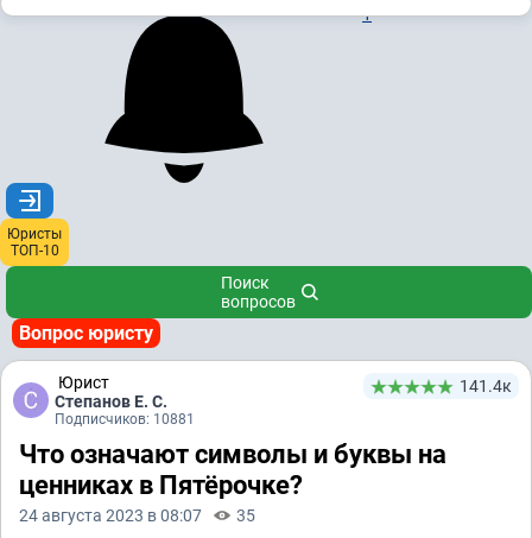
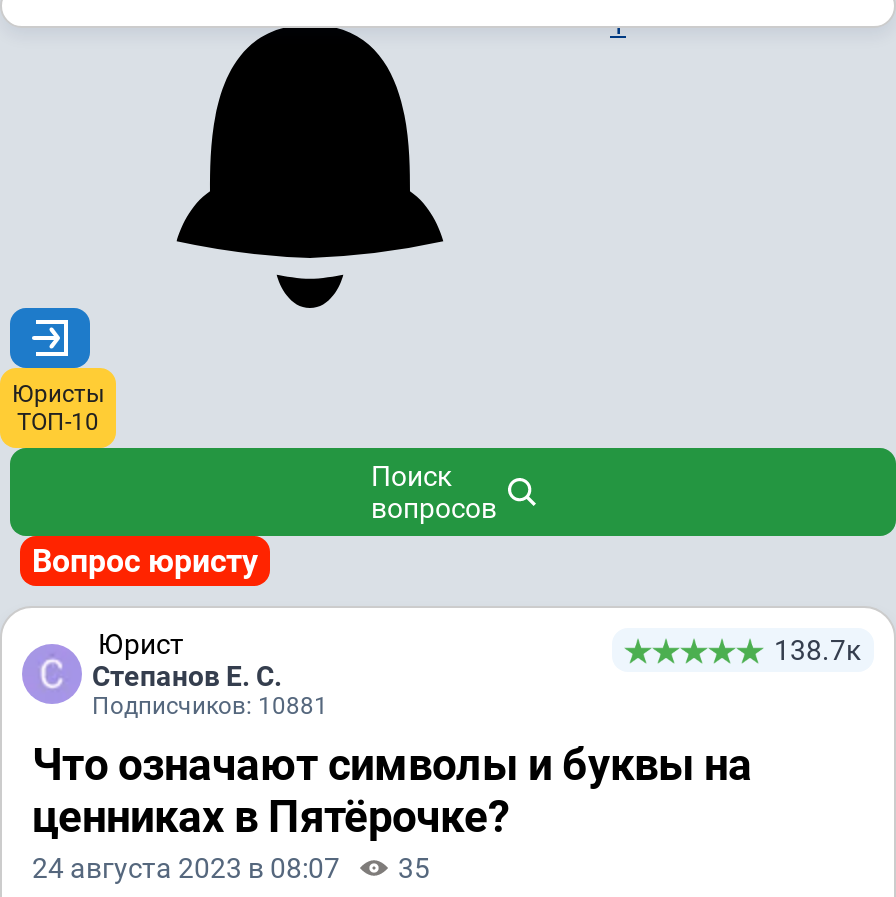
- 141.4к
+ 138.7к
